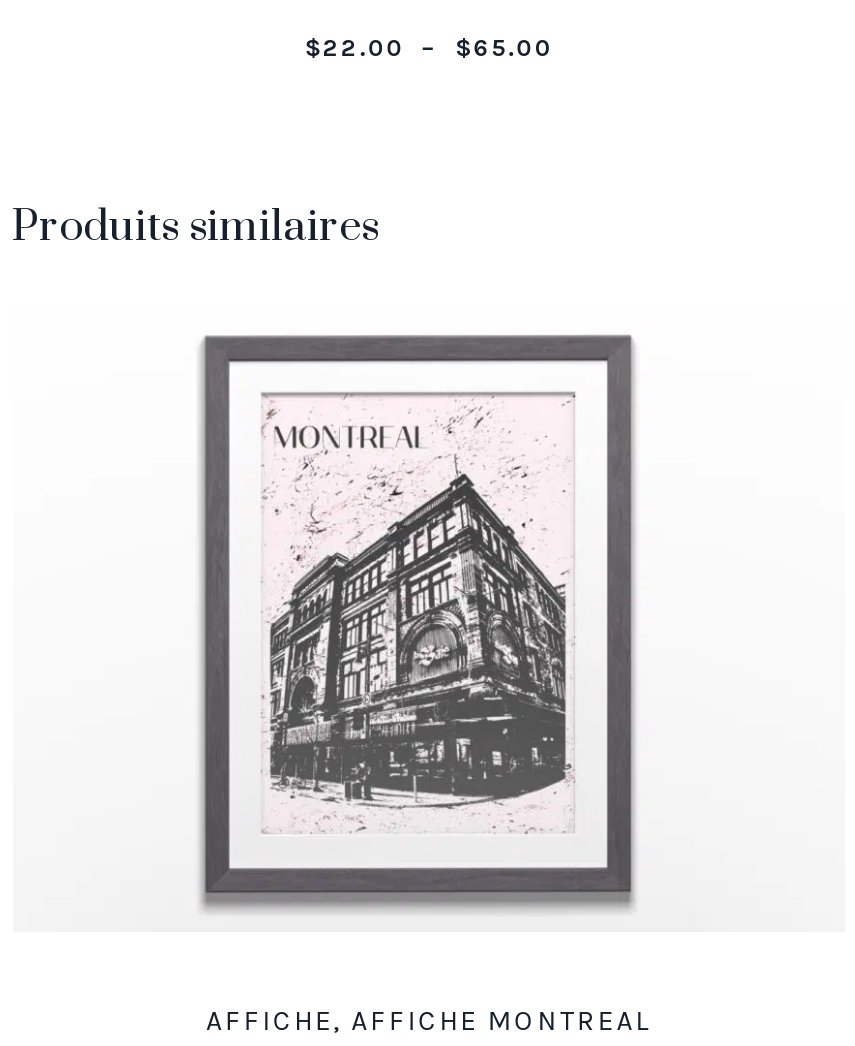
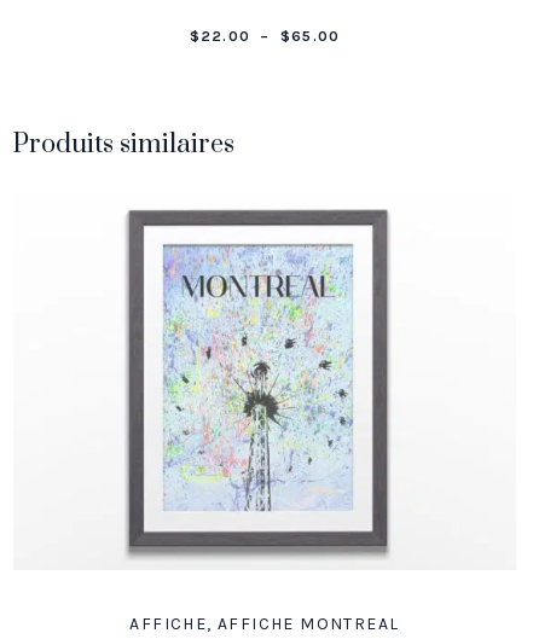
- [image]
+ [image]
